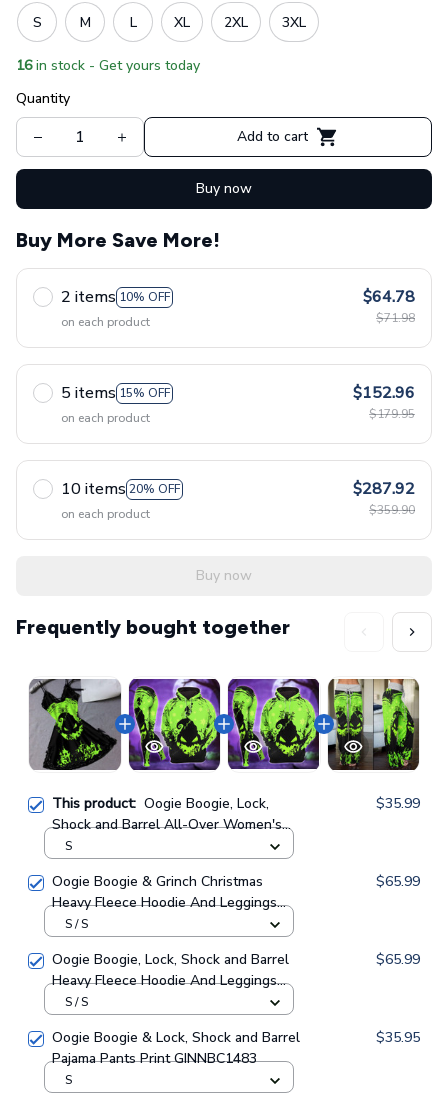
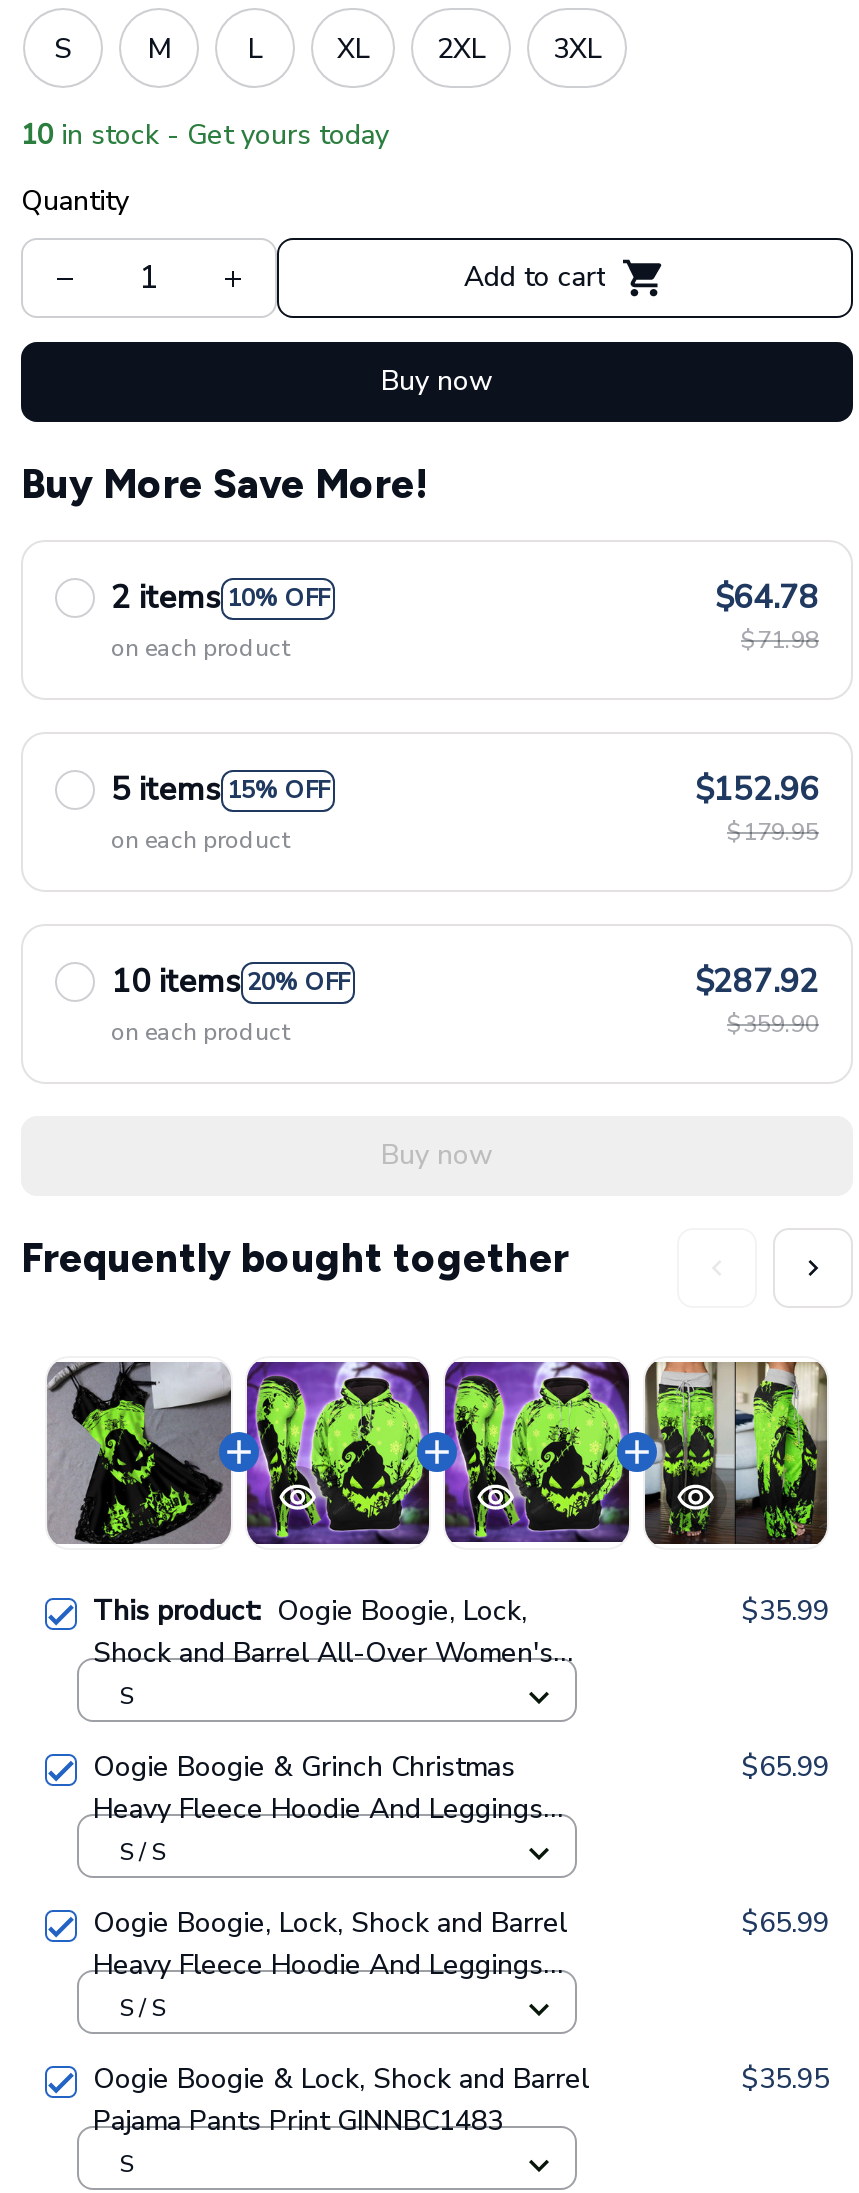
- 16 in stock - Get yours today
+ 10 in stock - Get yours today
